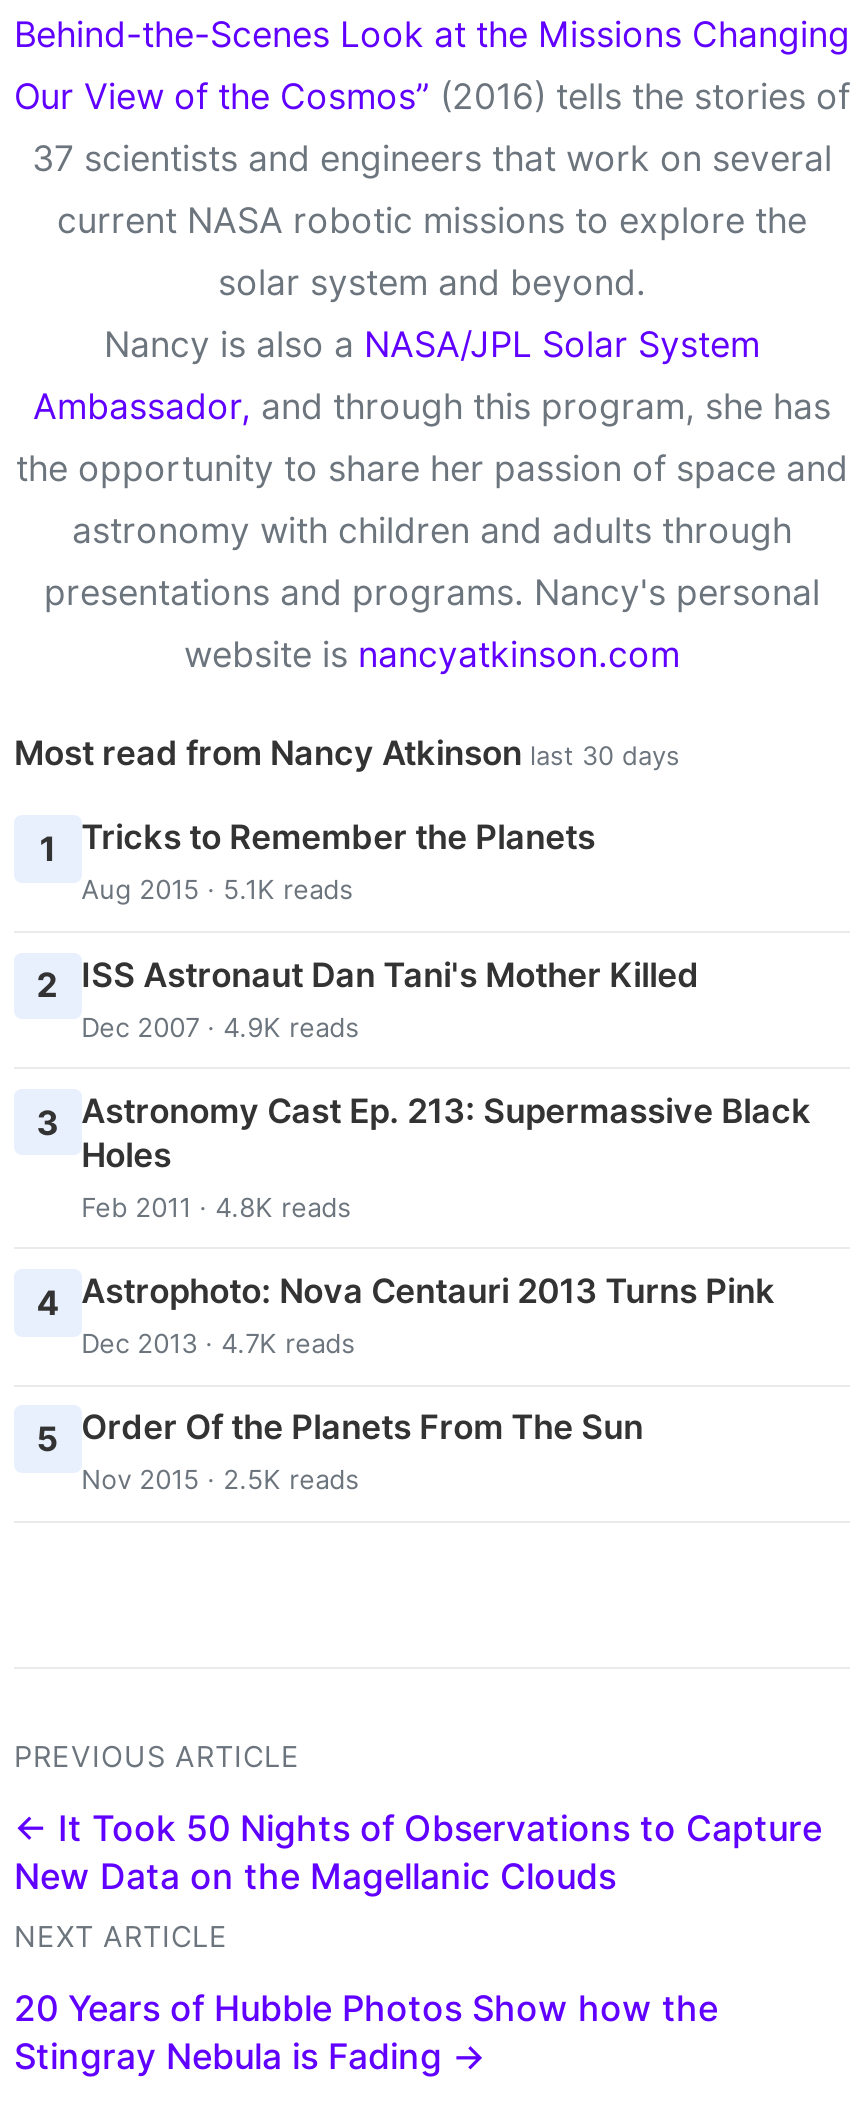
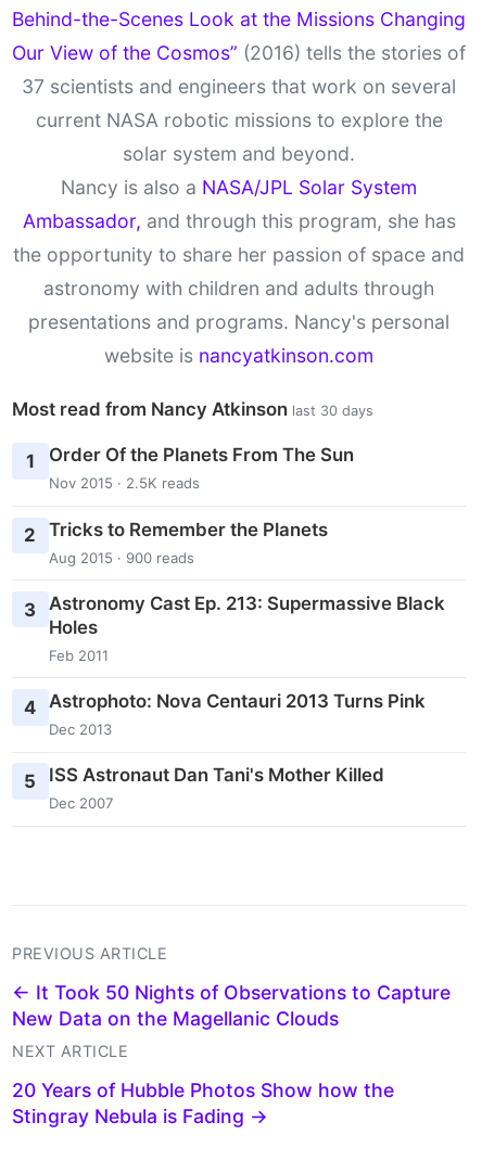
- Tricks to Remember the Planets
- Aug 2015 · 5.1K reads
+ Order Of the Planets From The Sun
+ Nov 2015 · 2.5K reads

- 2 ISS Astronaut Dan Tani's Mother Killed
- Dec 2007 · 4.9K reads
+ 2 Tricks to Remember the Planets
+ Aug 2015 · 900 reads

- Feb 2011 · 4.8K reads
+ Feb 2011

- Dec 2013 · 4.7K reads
+ Dec 2013

- 5 Order Of the Planets From The Sun
- Nov 2015 · 2.5K reads
+ 5 ISS Astronaut Dan Tani's Mother Killed
+ Dec 2007
